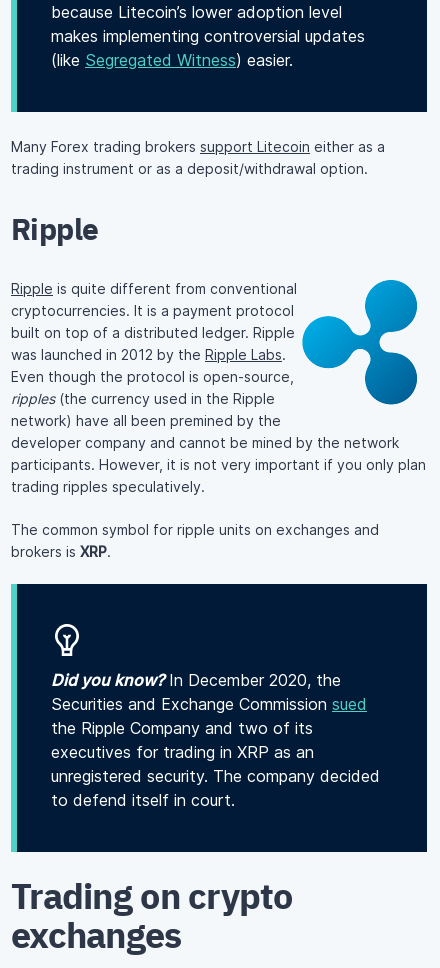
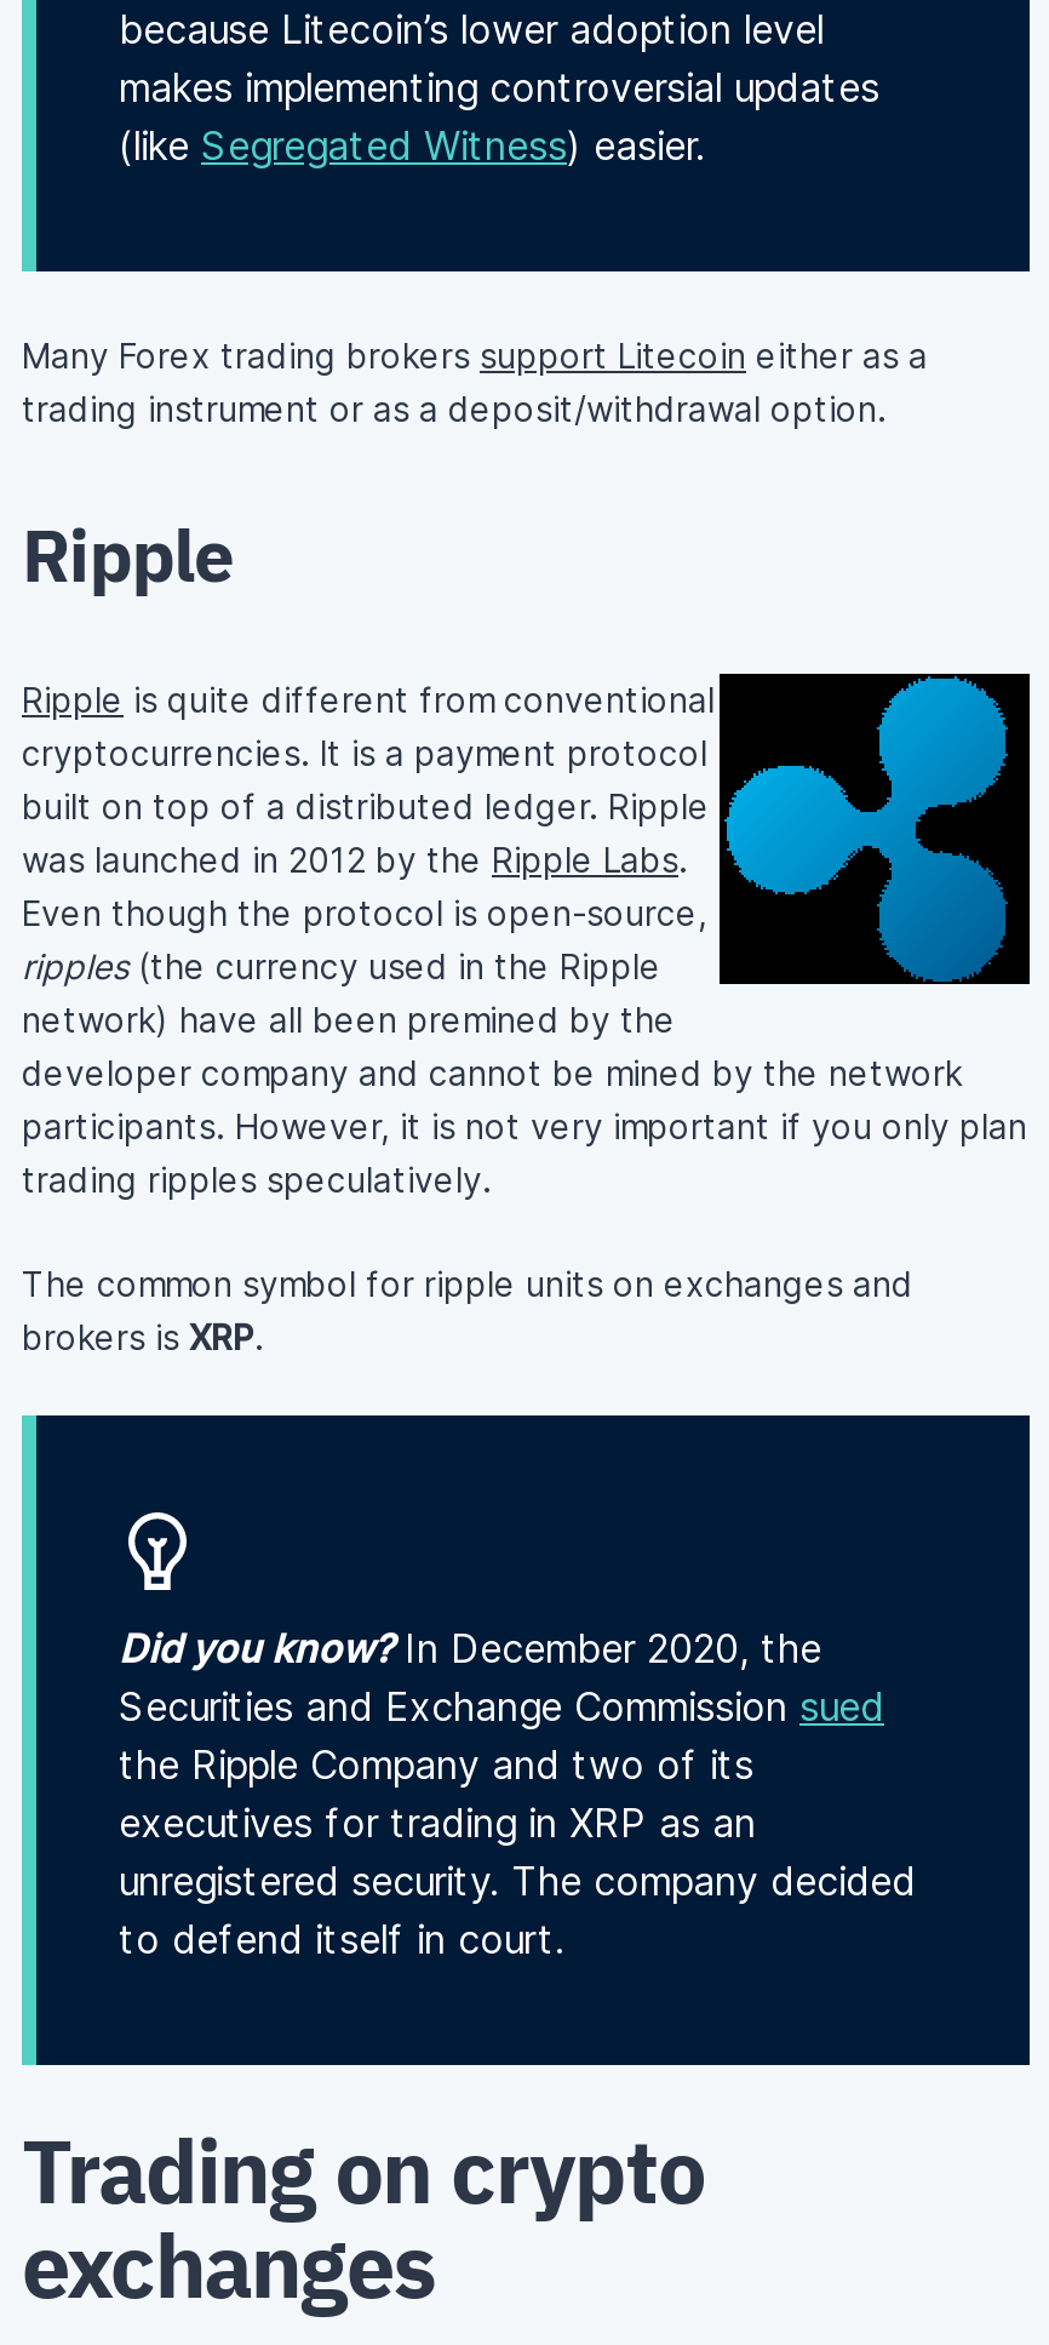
- [image]
+ [image]
